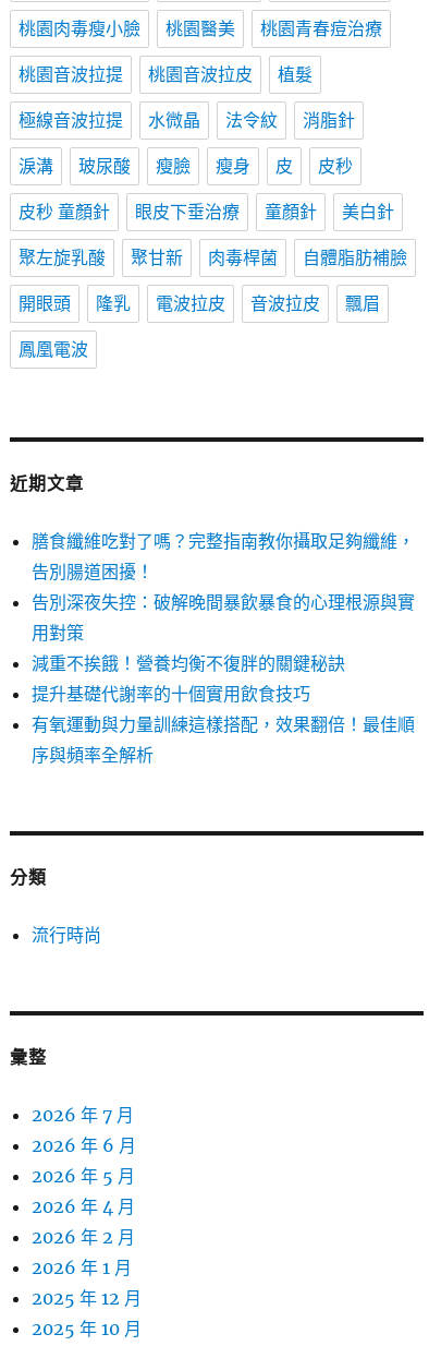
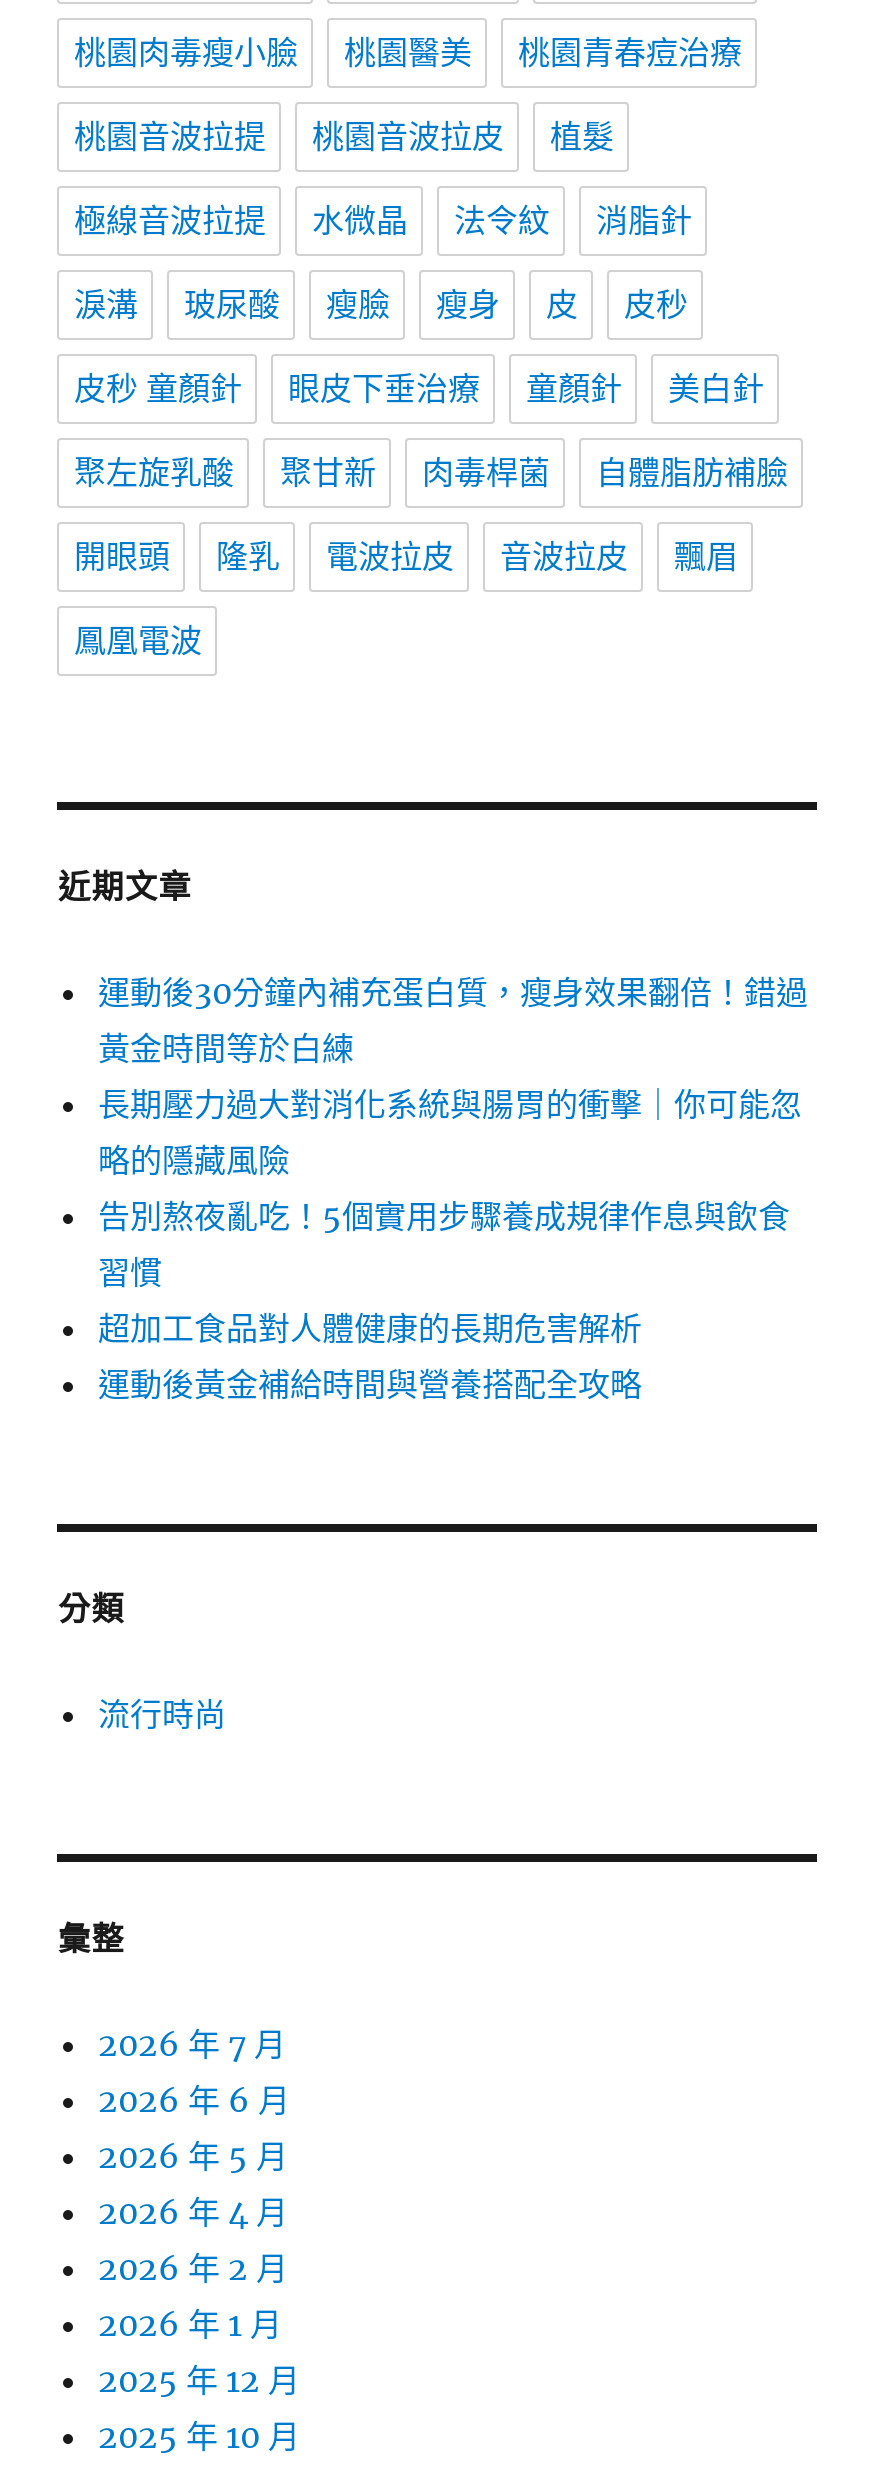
- 膳食纖維吃對了嗎？完整指南教你攝取足夠纖維，
- 告別腸道困擾！
- 告別深夜失控：破解晚間暴飲暴食的心理根源與實
- 用對策
- 減重不挨餓！營養均衡不復胖的關鍵秘訣
- 提升基礎代謝率的十個實用飲食技巧
- 有氧運動與力量訓練這樣搭配，效果翻倍！最佳順
- 序與頻率全解析
+ 運動後30分鐘內補充蛋白質，瘦身效果翻倍！錯過
+ 黃金時間等於白練
+ 長期壓力過大對消化系統與腸胃的衝擊｜你可能忽
+ 略的隱藏風險
+ 告別熬夜亂吃！5個實用步驟養成規律作息與飲食
+ 習慣
+ 超加工食品對人體健康的長期危害解析
+ 運動後黃金補給時間與營養搭配全攻略
